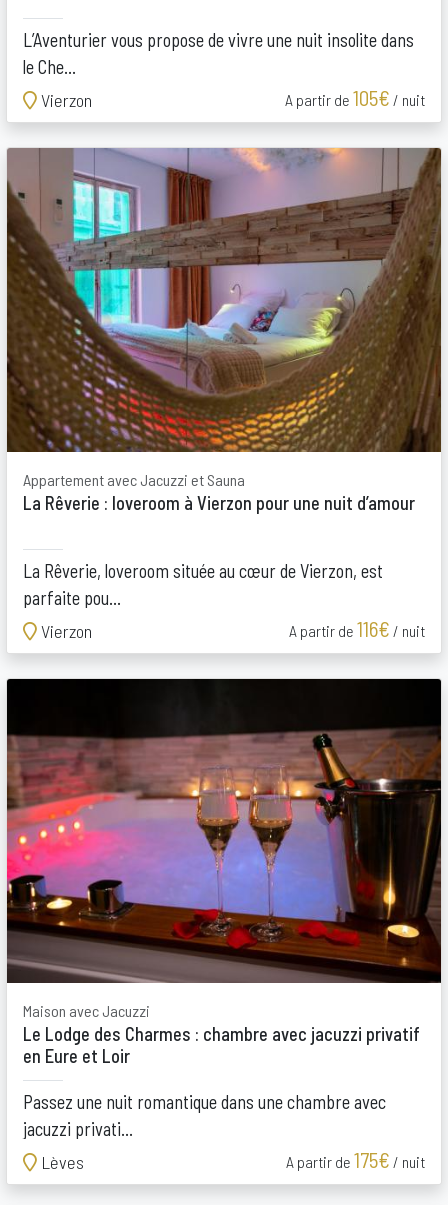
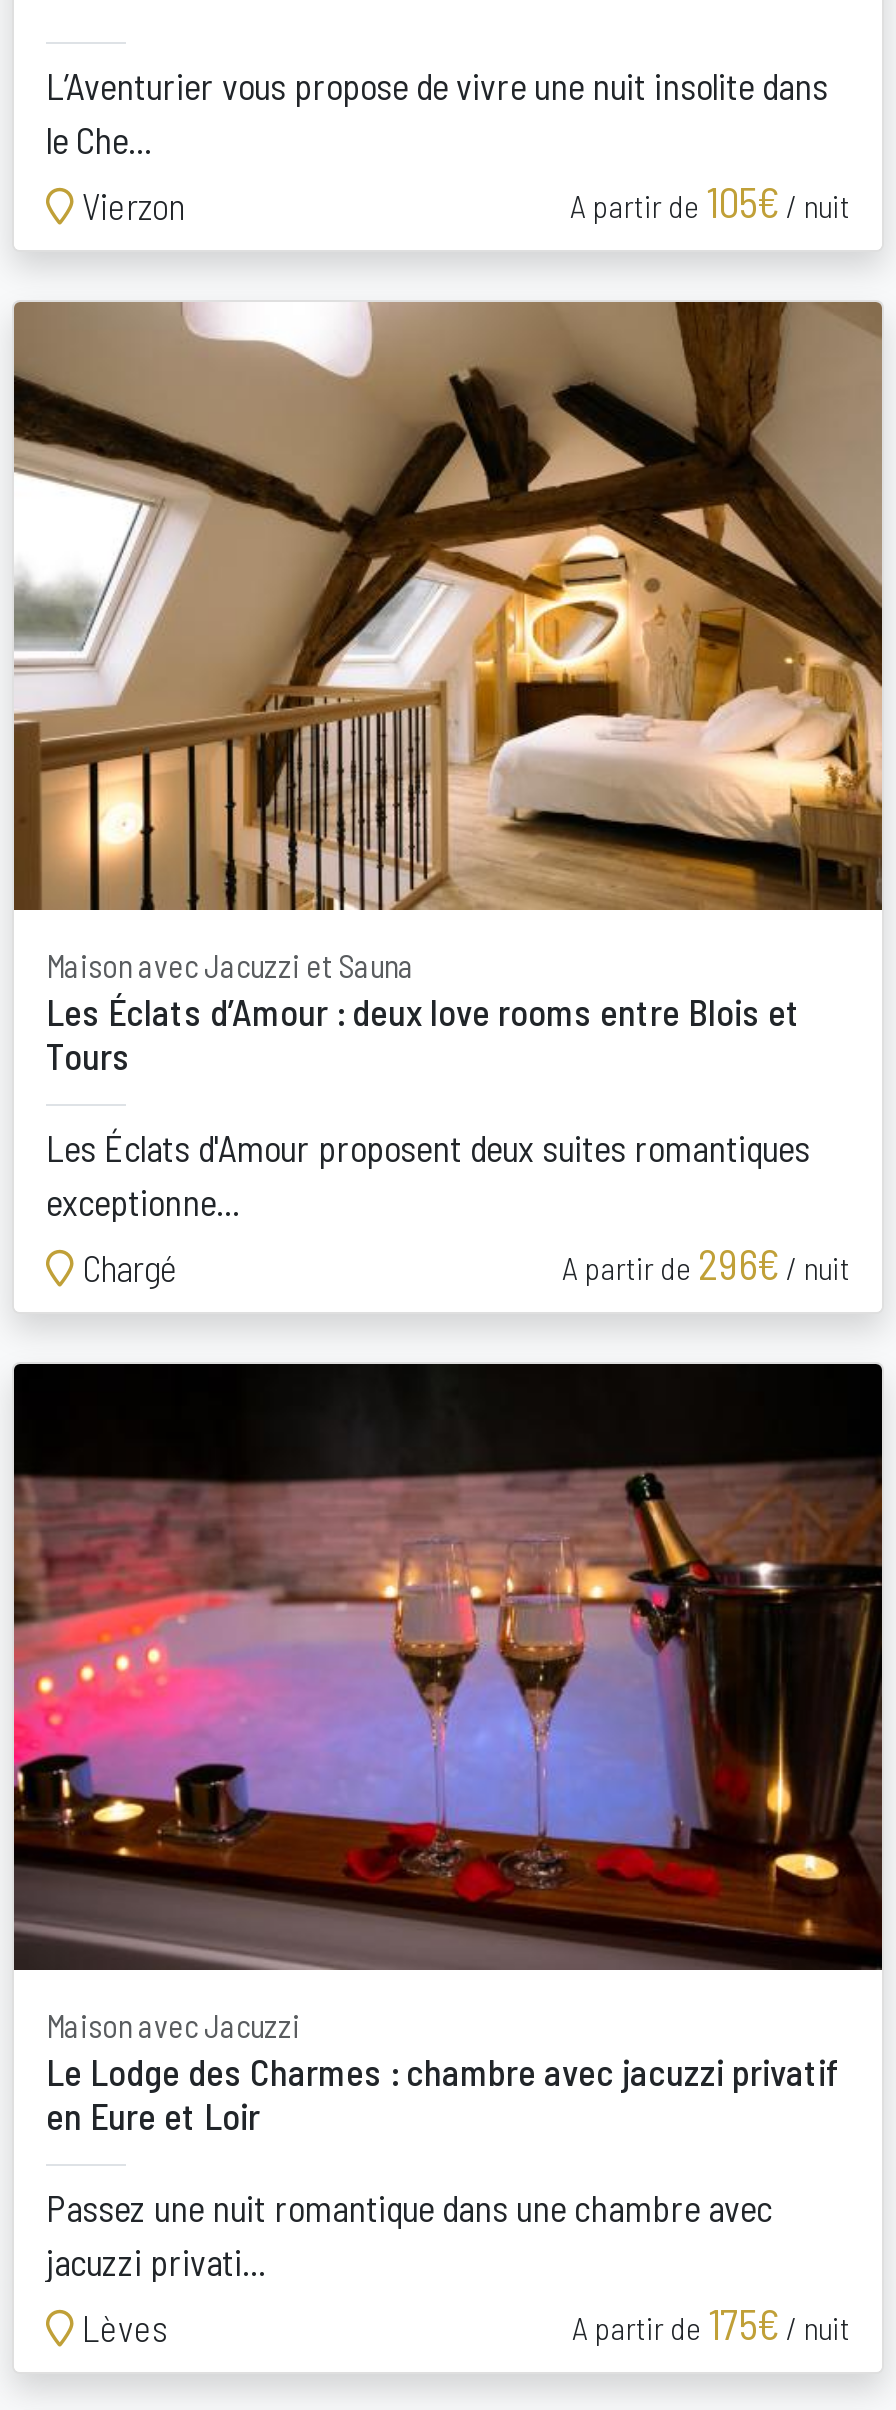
- [image]
- Appartement avec Jacuzzi et Sauna
- La Rêverie : loveroom à Vierzon pour une nuit d’amour
+ [image]
+ Maison avec Jacuzzi et Sauna
+ Les Éclats d’Amour : deux love rooms entre Blois et
+ Tours

- La Rêverie, loveroom située au cœur de Vierzon, est
- parfaite pou...
+ Les Éclats d'Amour proposent deux suites romantiques
+ exceptionne...

- Vierzon
- A partir de 116€/ nuit
+ Chargé
+ A partir de 296€/ nuit
